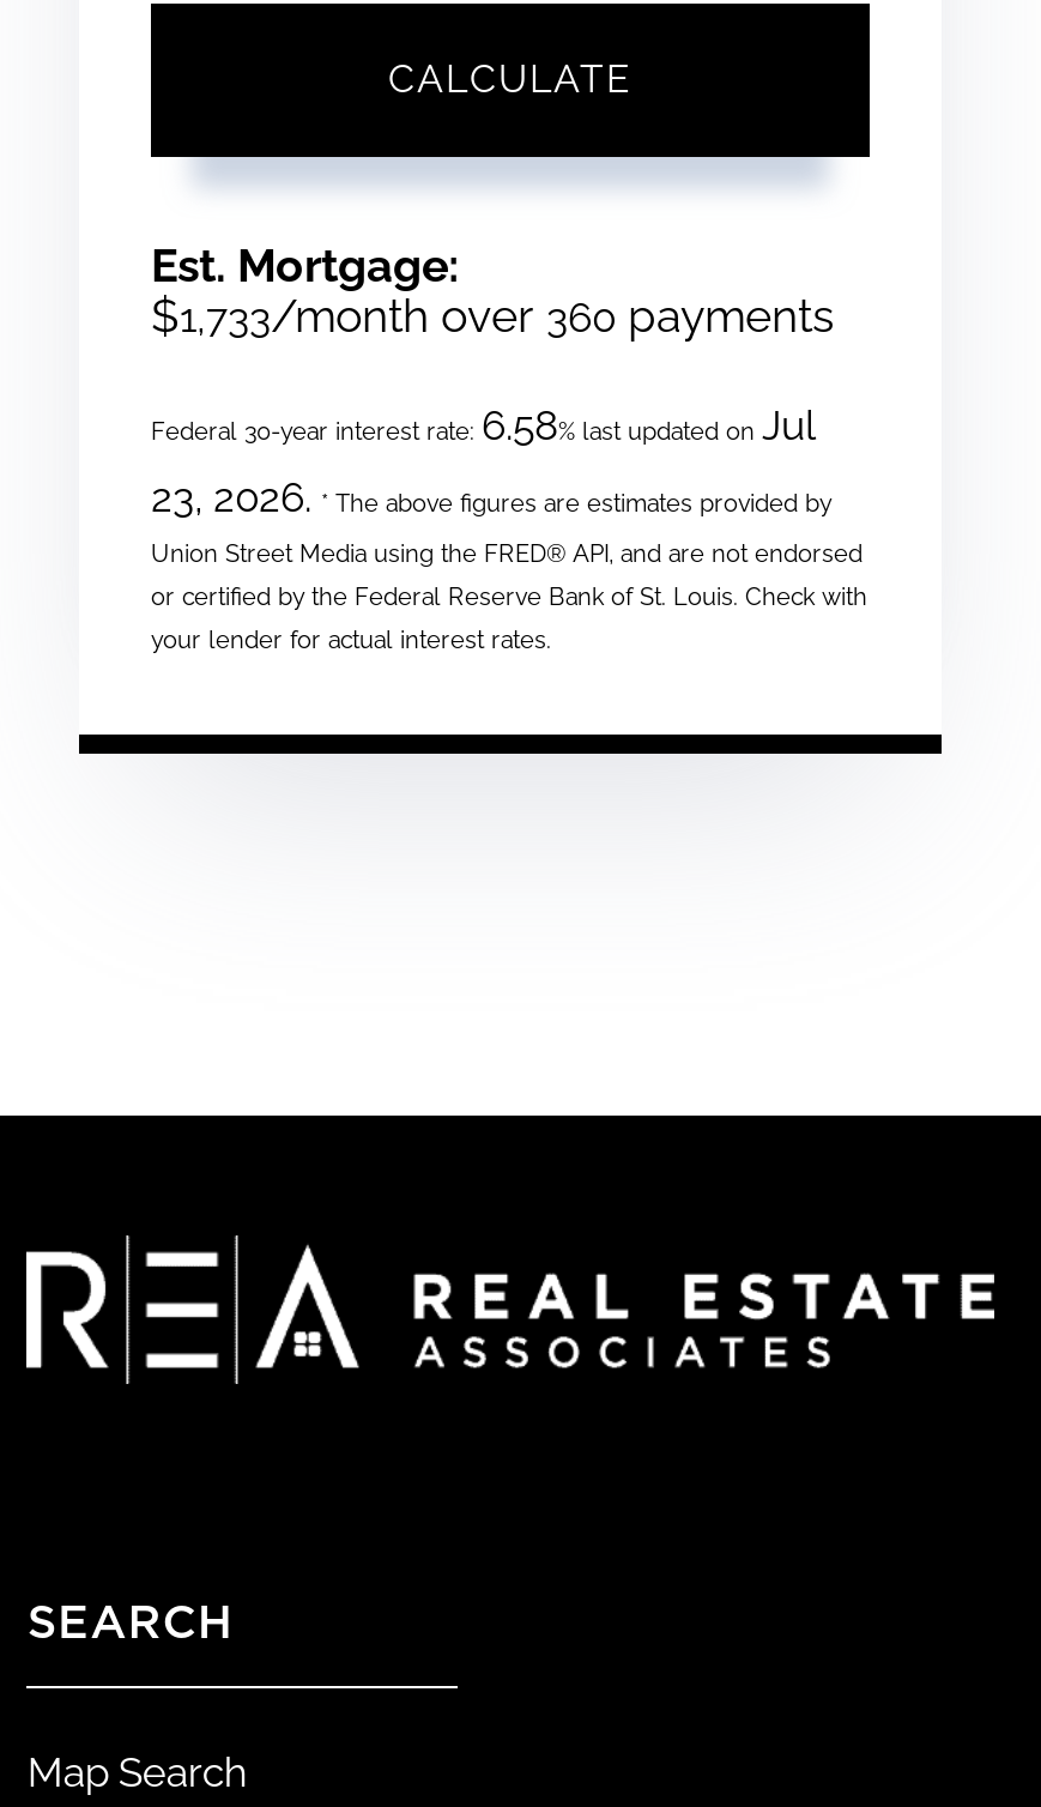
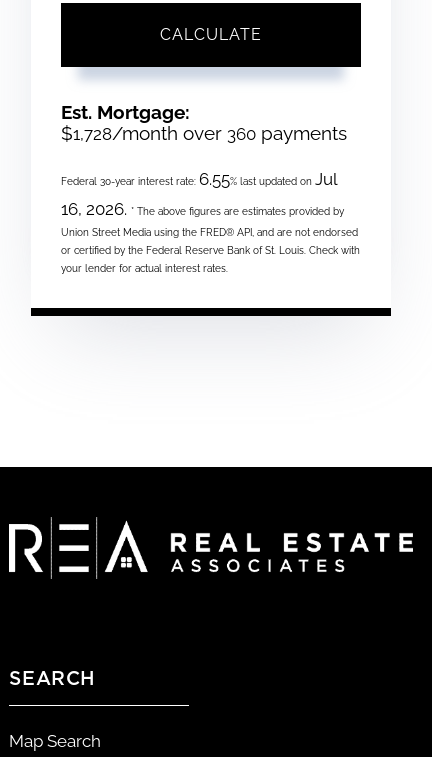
- $1,733/month over 360 payments
+ $1,728/month over 360 payments

- Federal 30-year interest rate: 6.58% last updated on Jul
+ Federal 30-year interest rate: 6.55% last updated on Jul

- 23, 2026. * The above figures are estimates provided by
+ 16, 2026. * The above figures are estimates provided by
